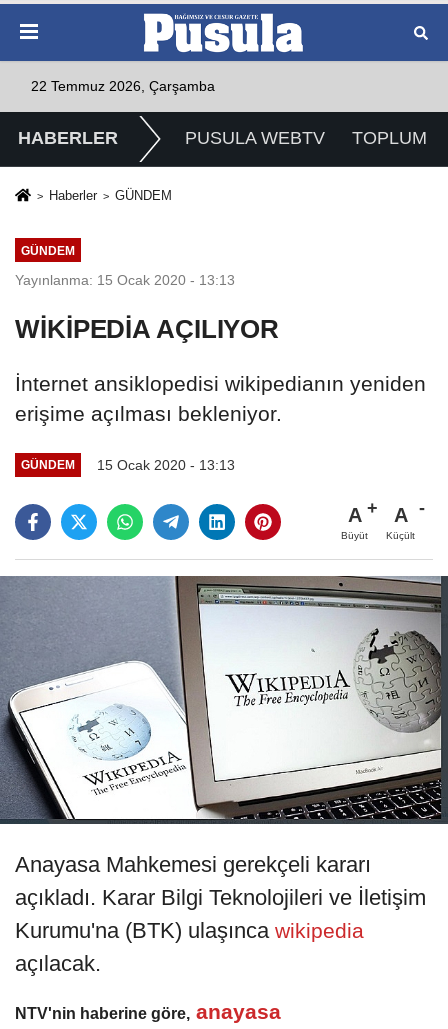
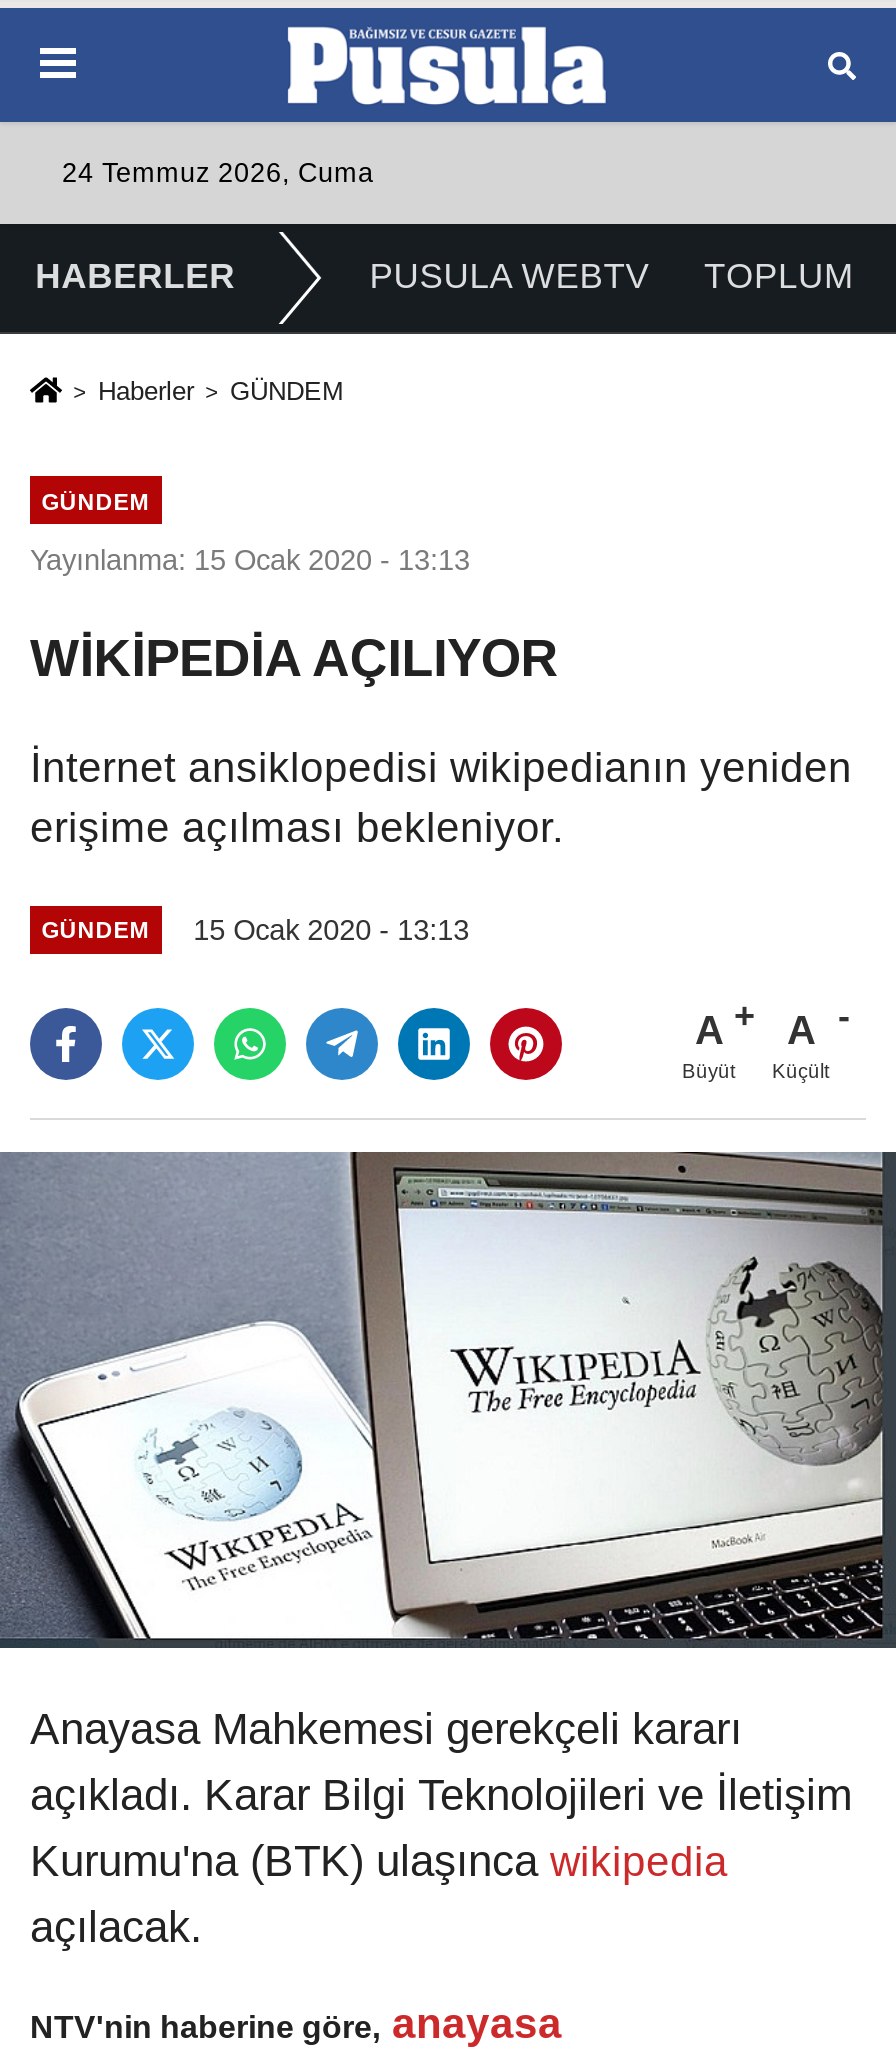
- 22 Temmuz 2026, Çarşamba
+ 24 Temmuz 2026, Cuma
